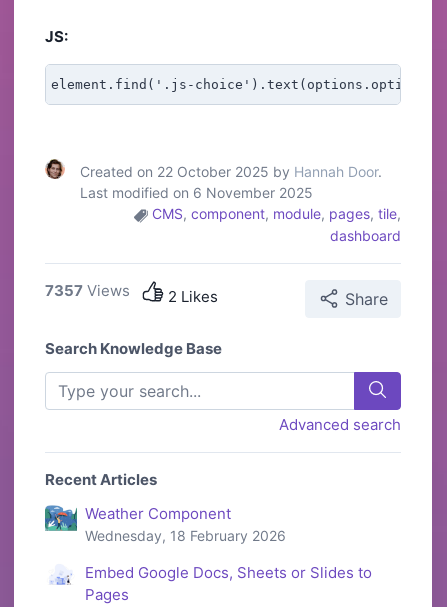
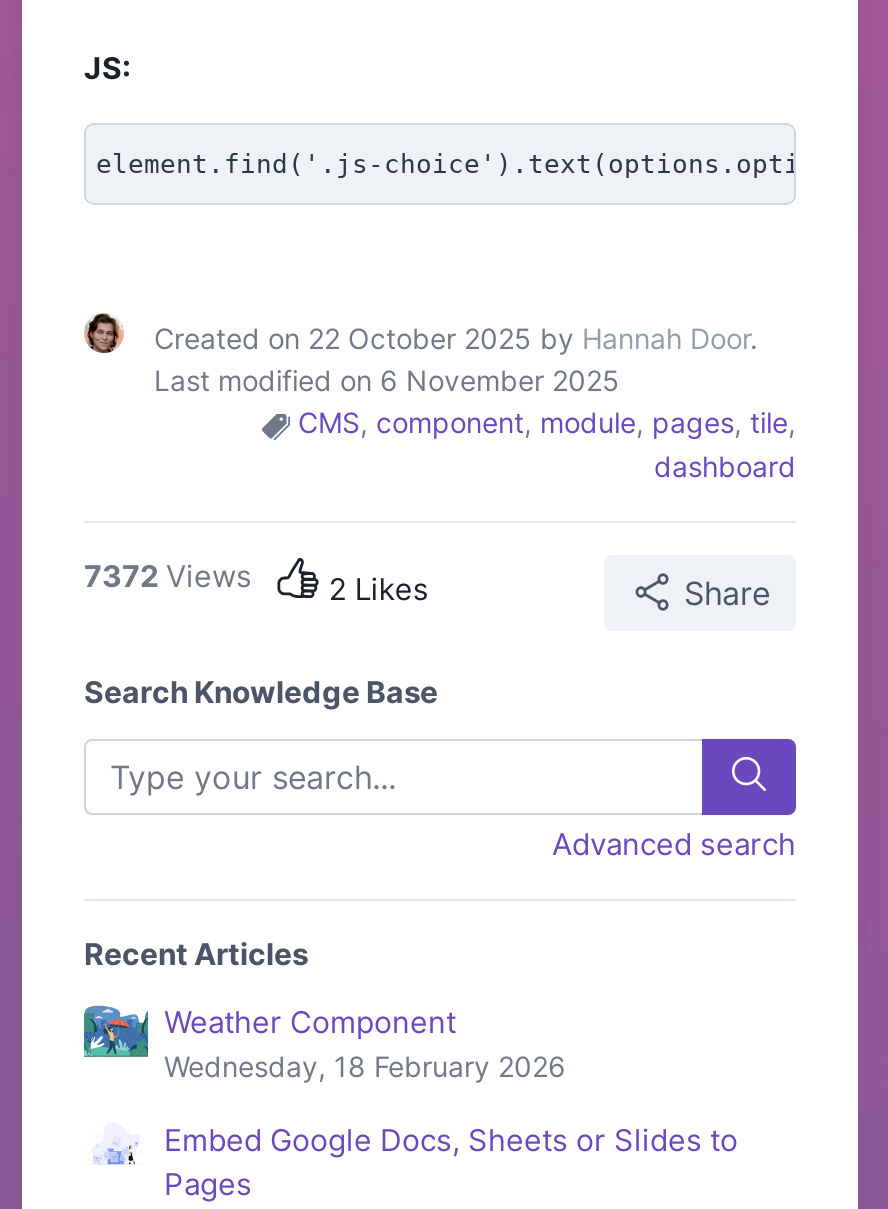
- 7357 Views 2 Likes
+ 7372 Views 2 Likes
